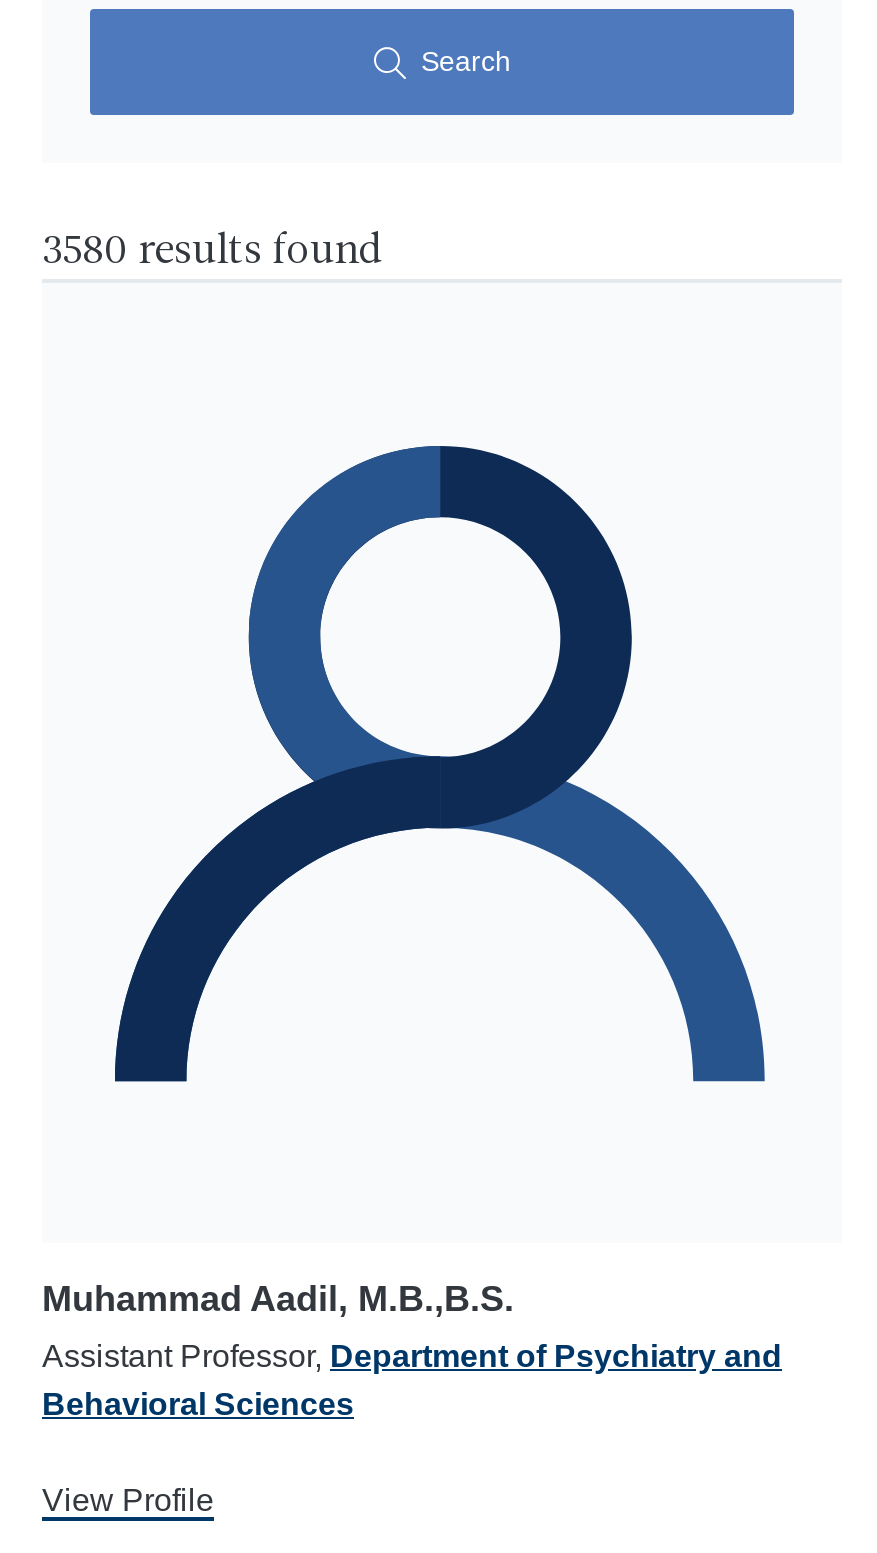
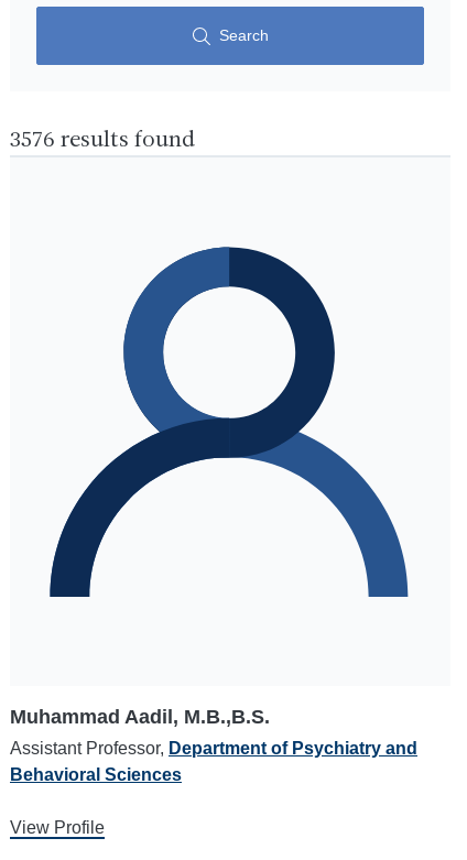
- 3580 results found
+ 3576 results found
